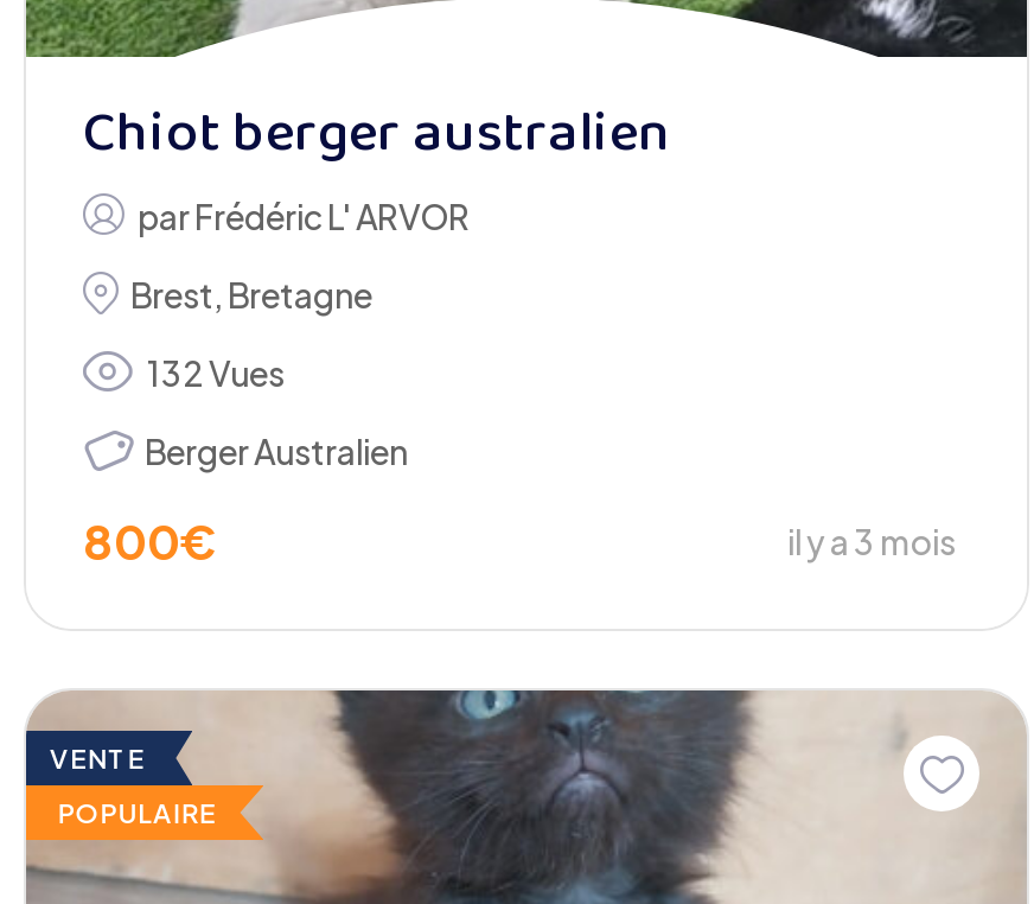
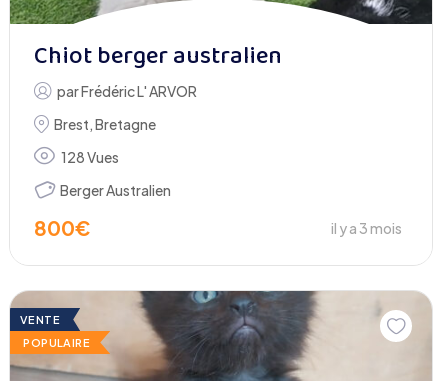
- 132 Vues
+ 128 Vues
